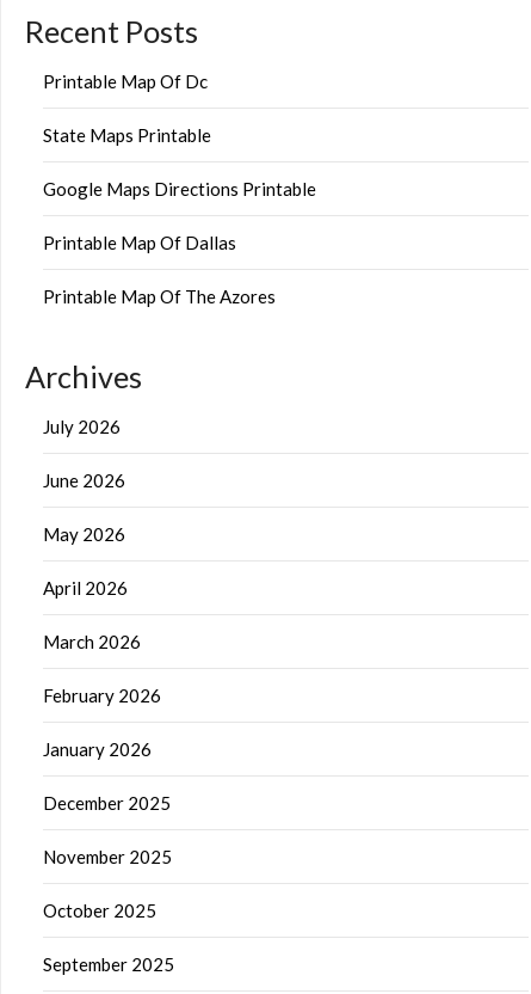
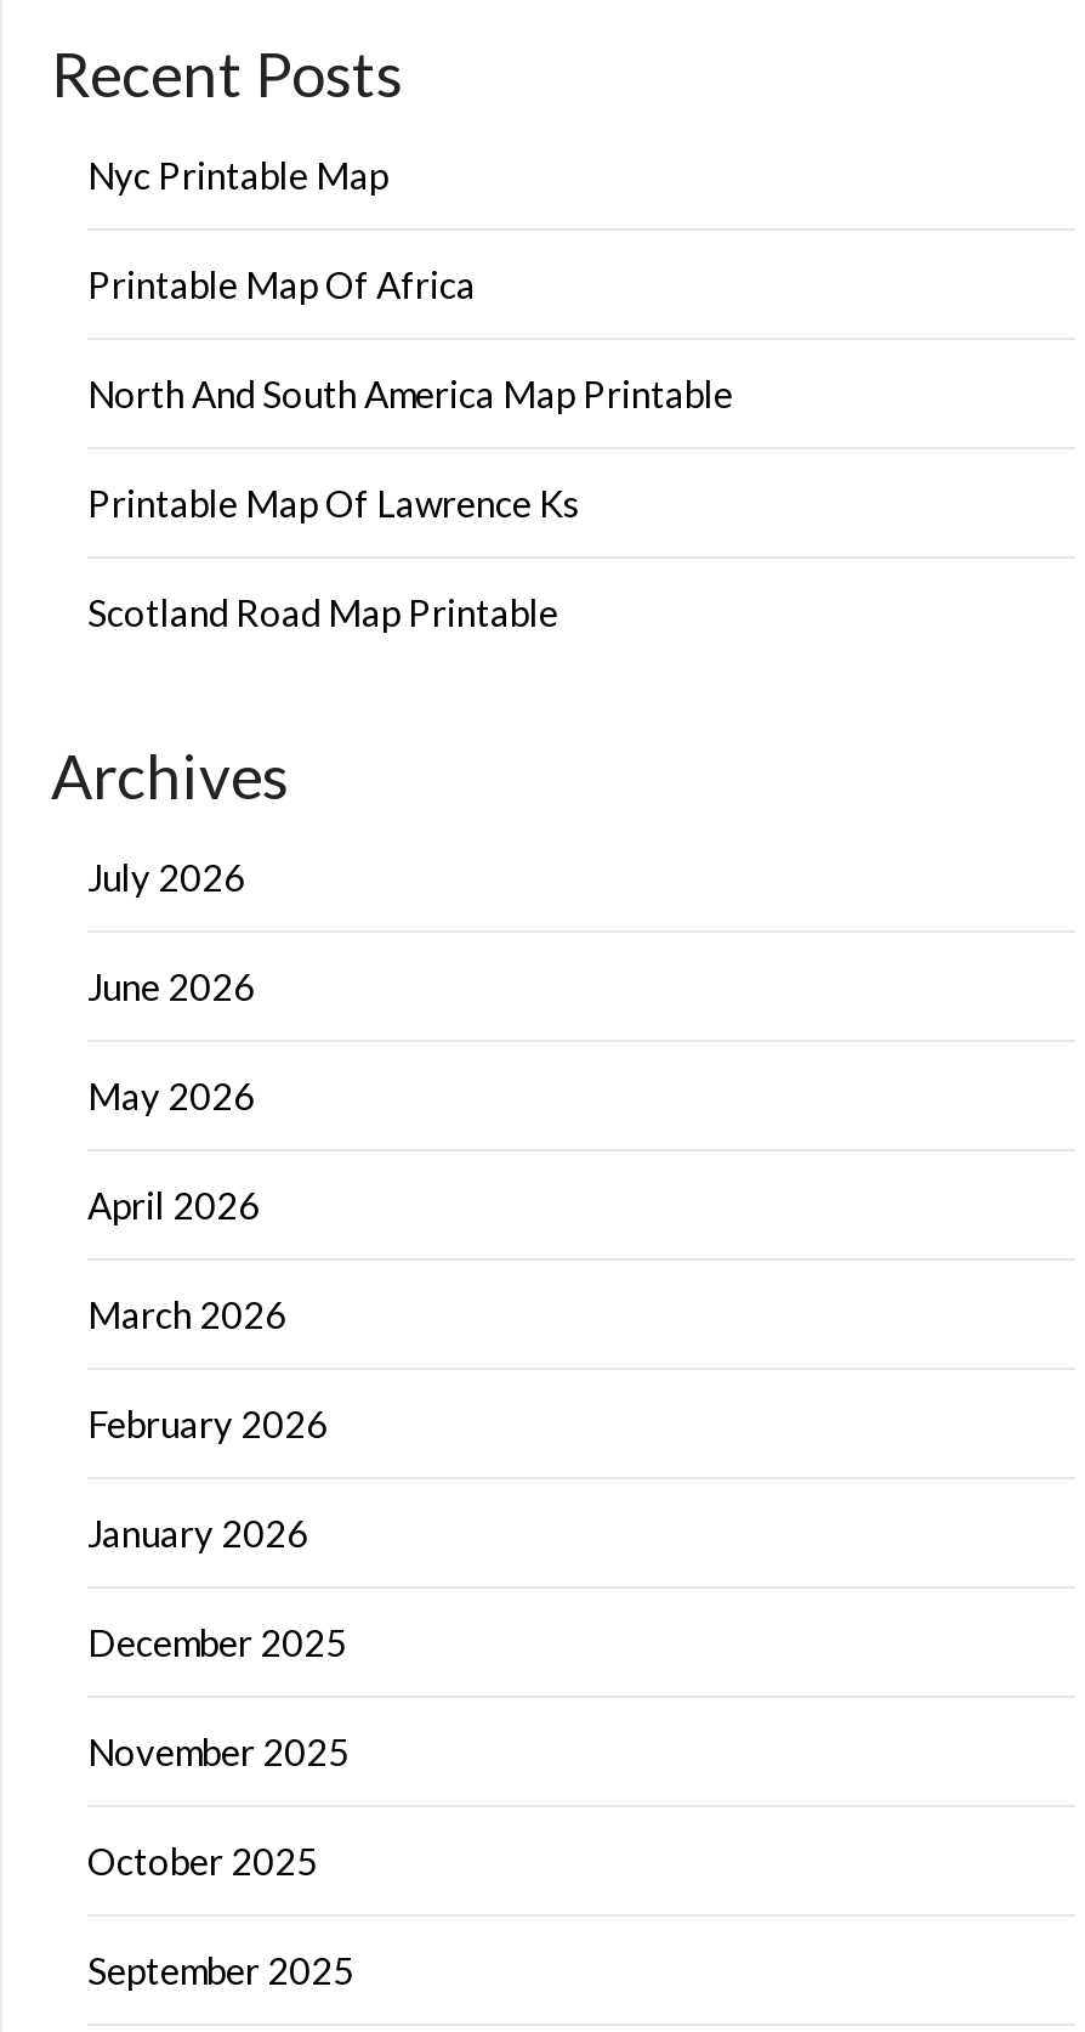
- Printable Map Of Dc
+ Nyc Printable Map

- State Maps Printable
+ Printable Map Of Africa

- Google Maps Directions Printable
+ North And South America Map Printable

- Printable Map Of Dallas
+ Printable Map Of Lawrence Ks

- Printable Map Of The Azores
+ Scotland Road Map Printable
